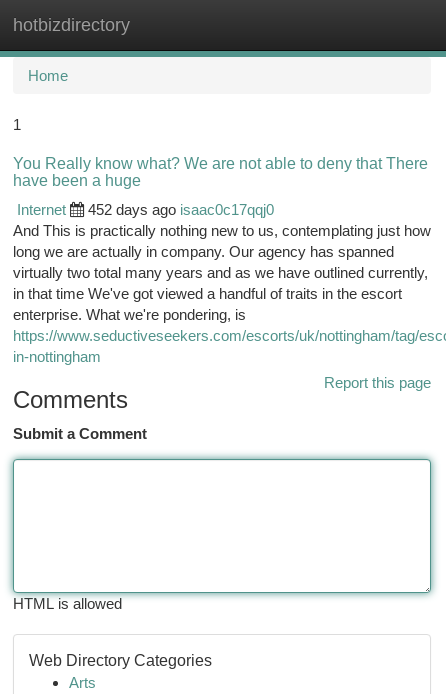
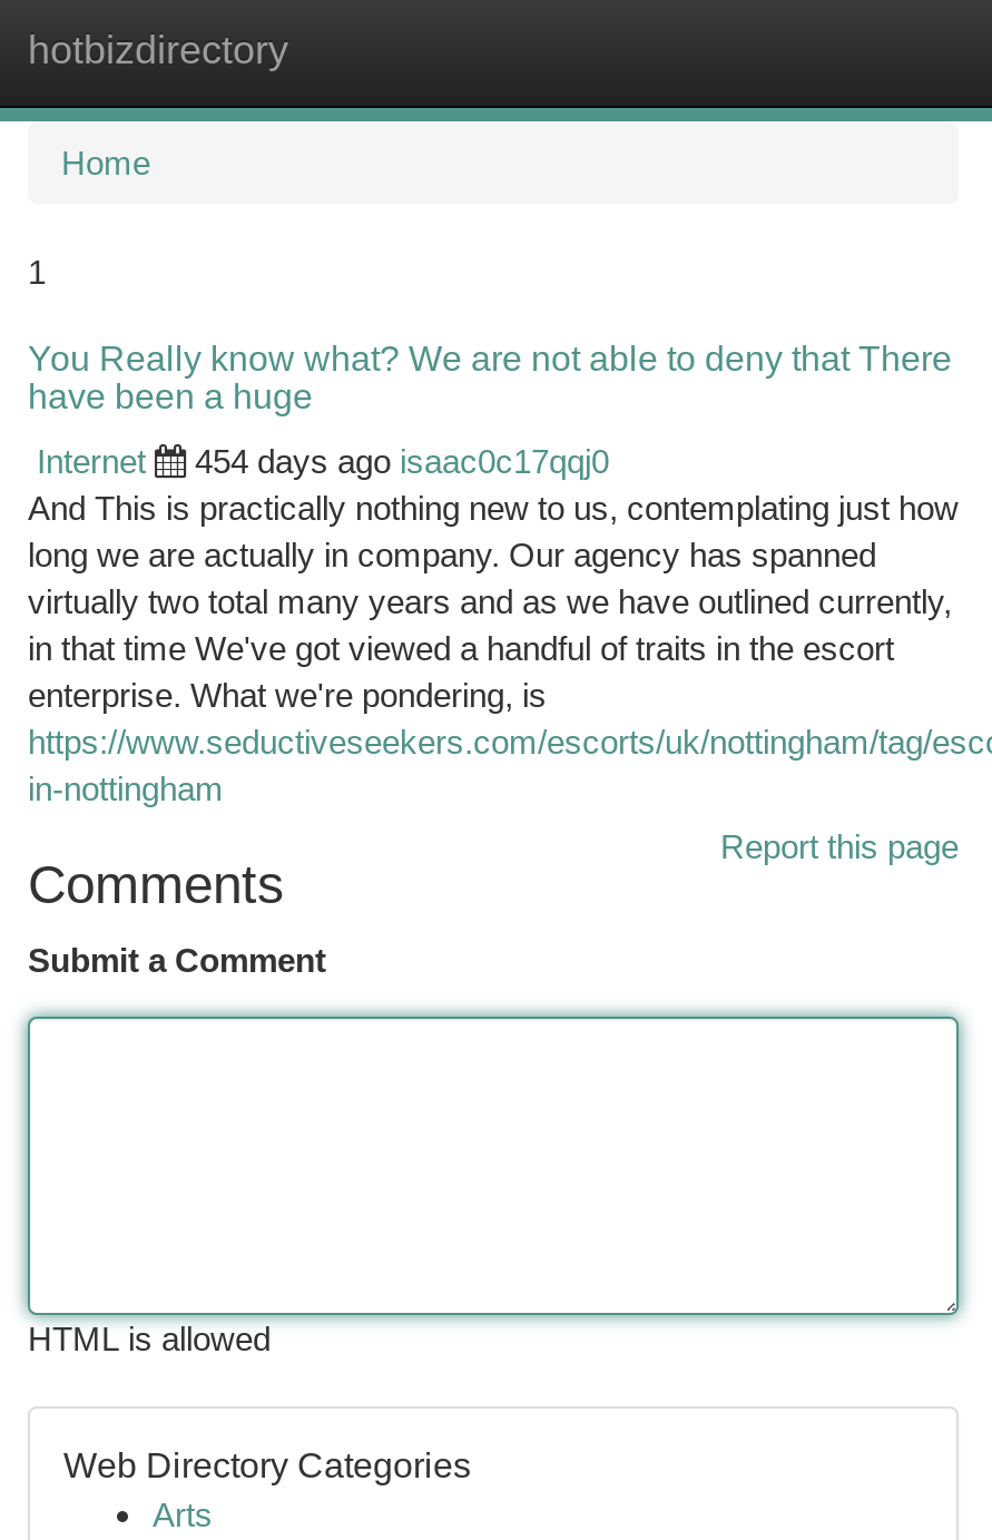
- 452 days ago isaac0c17qqj0
+ 454 days ago isaac0c17qqj0
